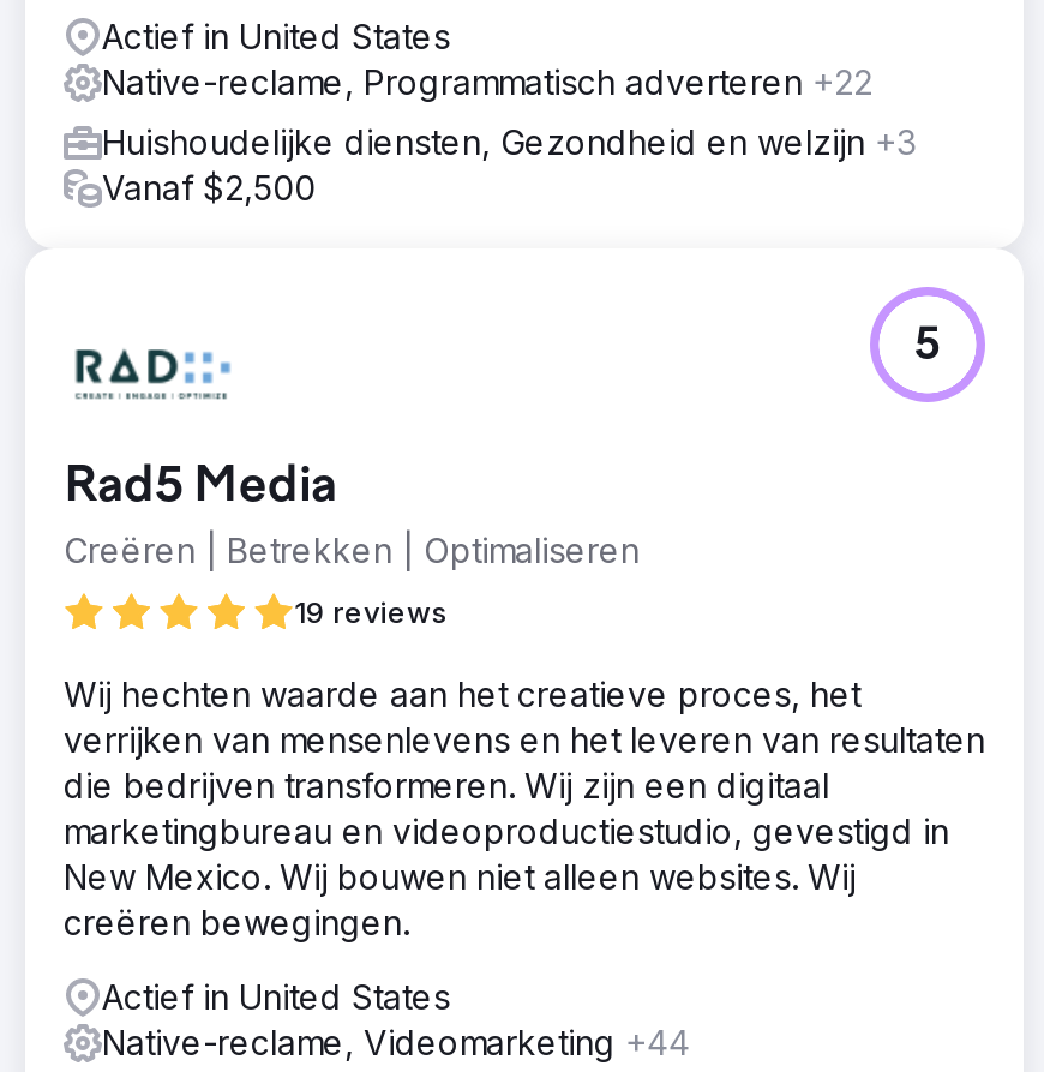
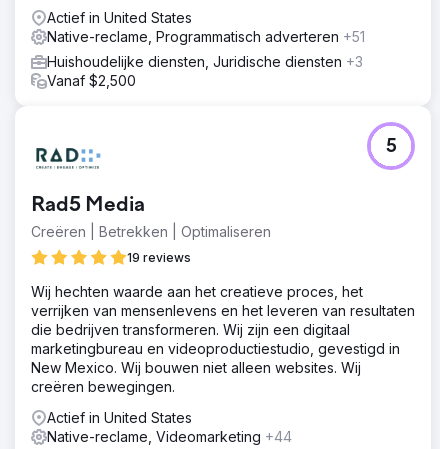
- Native-reclame, Programmatisch adverteren +22
+ Native-reclame, Programmatisch adverteren +51

- Huishoudelijke diensten, Gezondheid en welzijn +3
+ Huishoudelijke diensten, Juridische diensten +3
